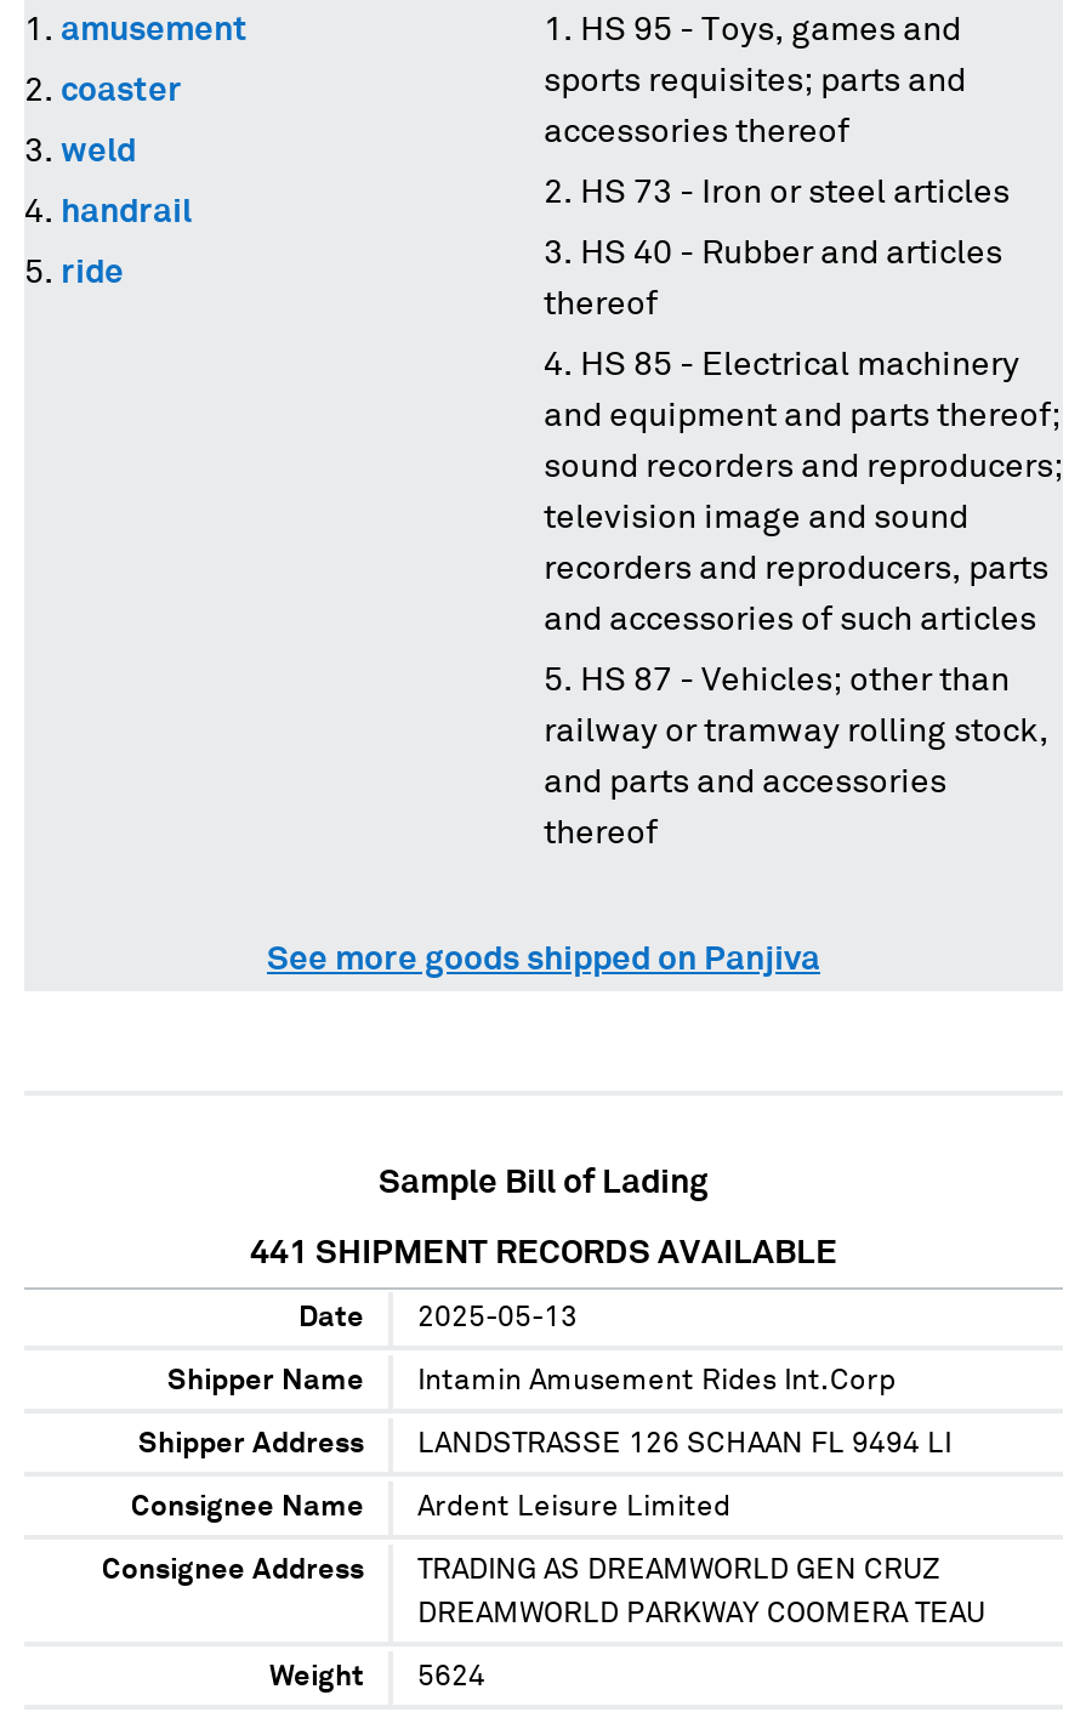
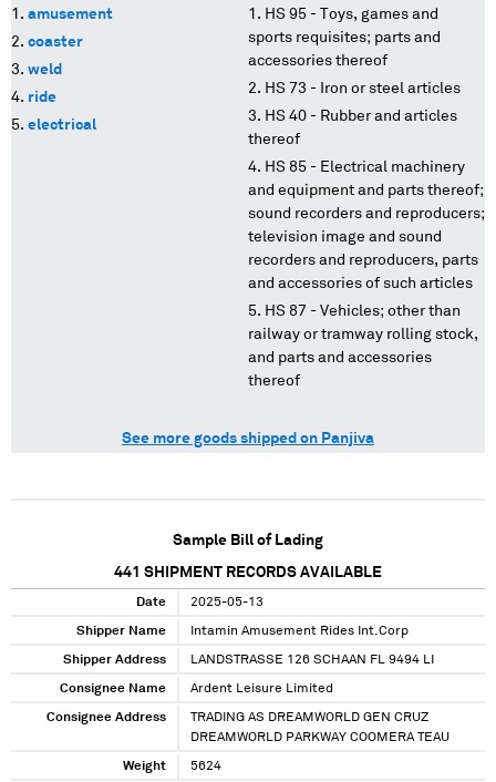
- handrail

+ electrical

moved up: ride
